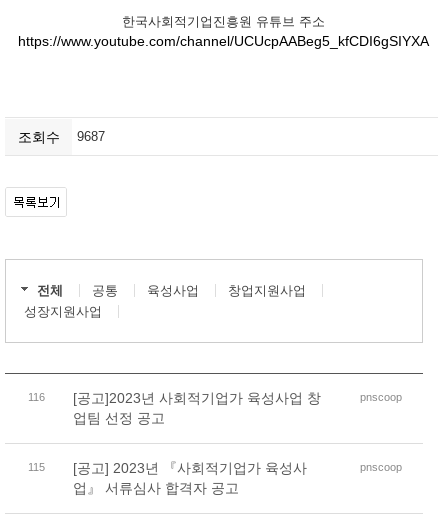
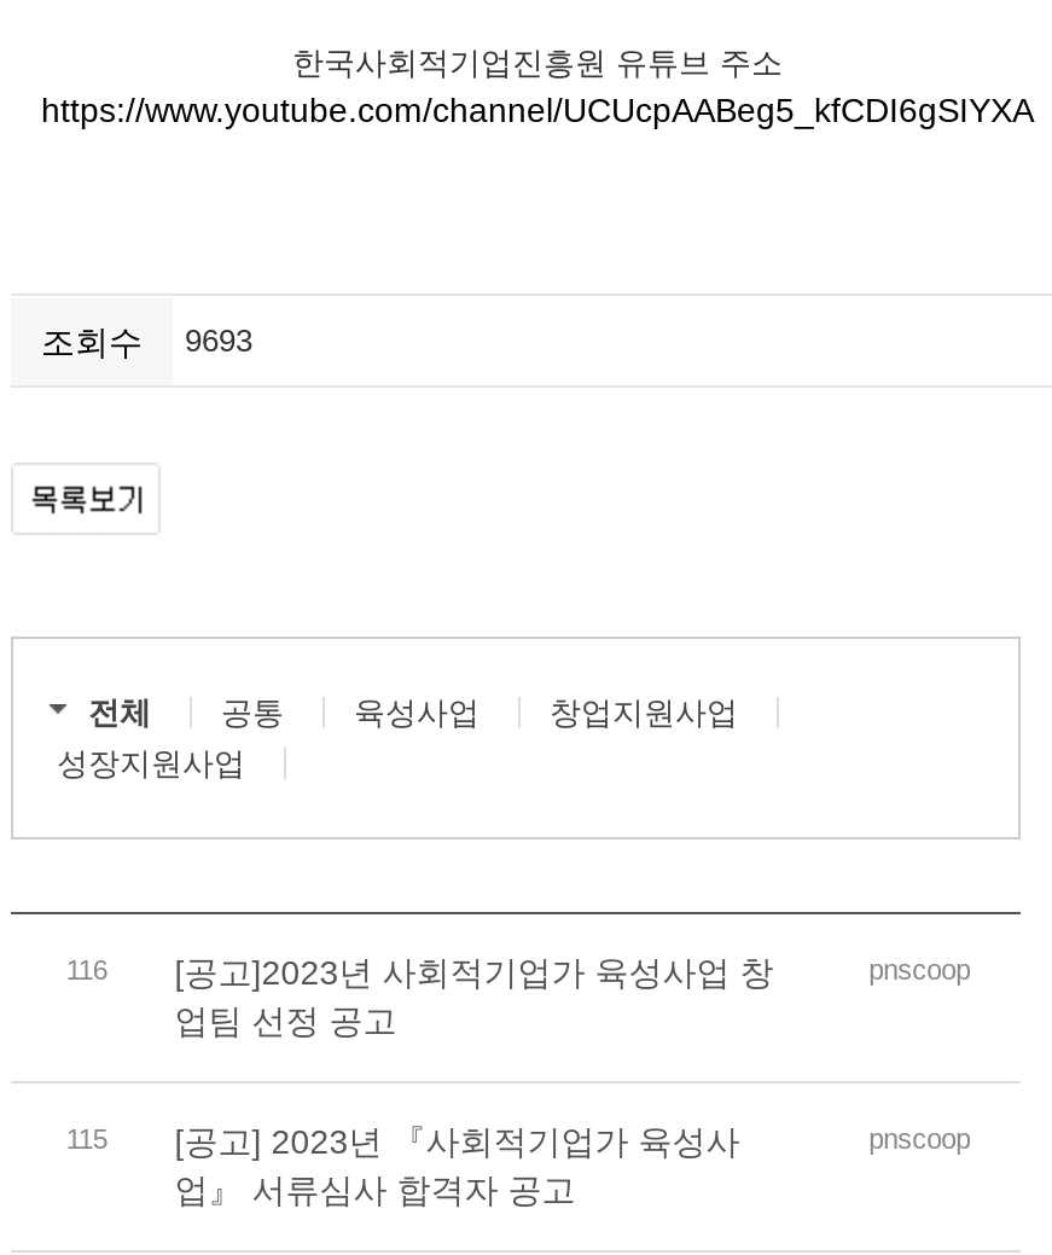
- 조회수 9687
+ 조회수 9693
